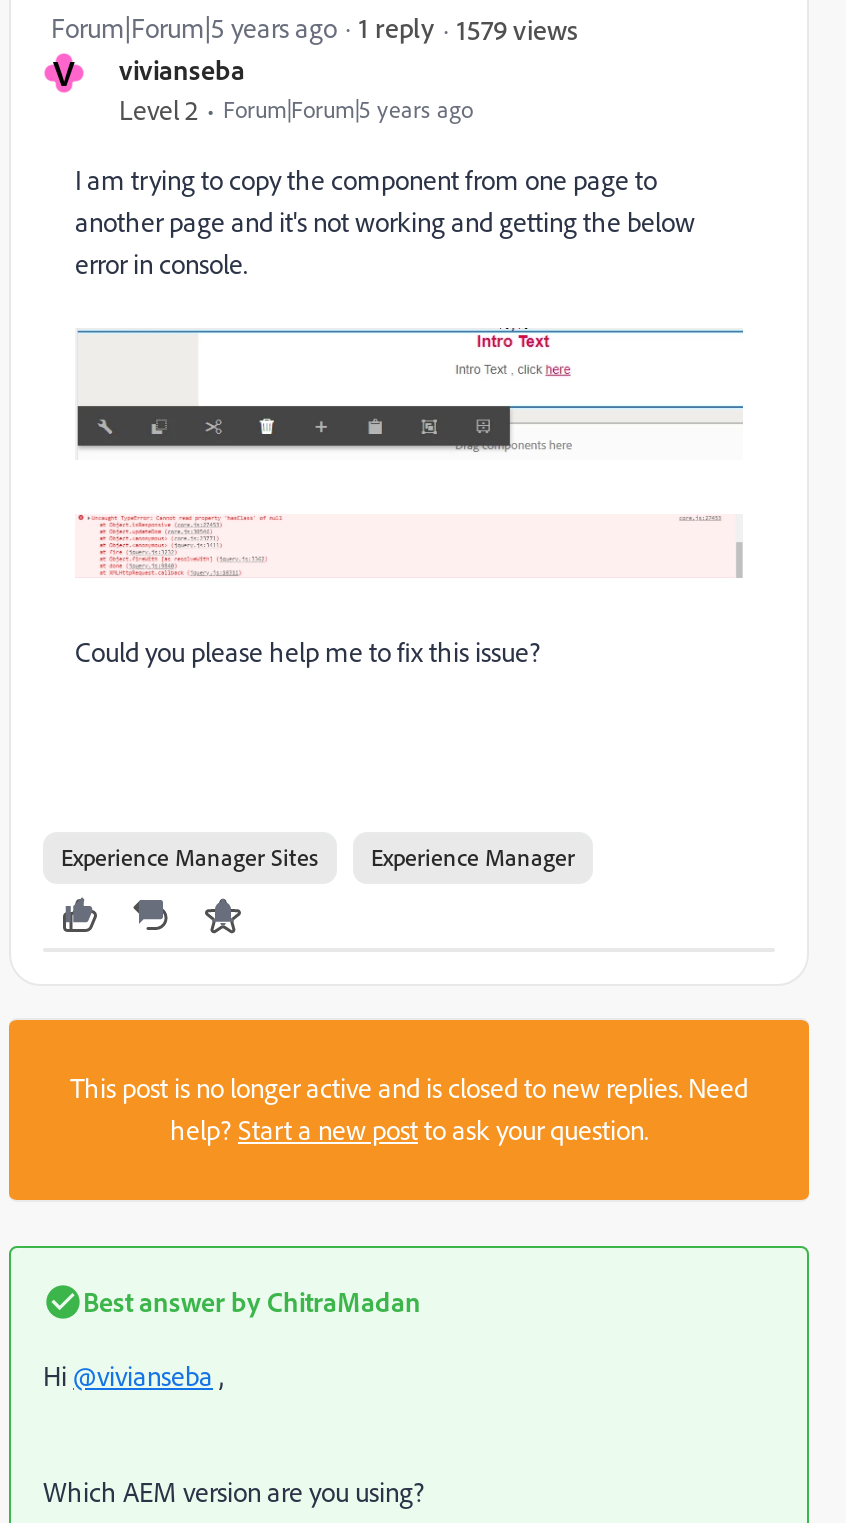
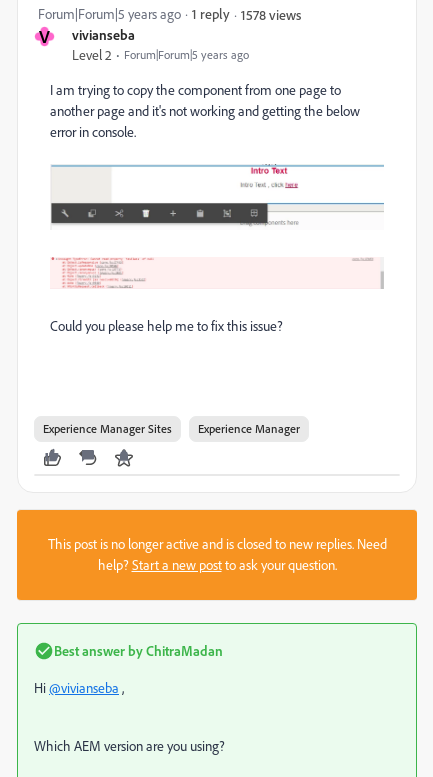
- 1579 views
+ 1578 views
